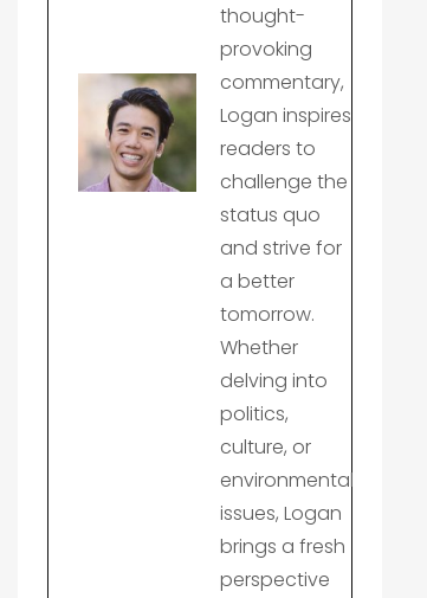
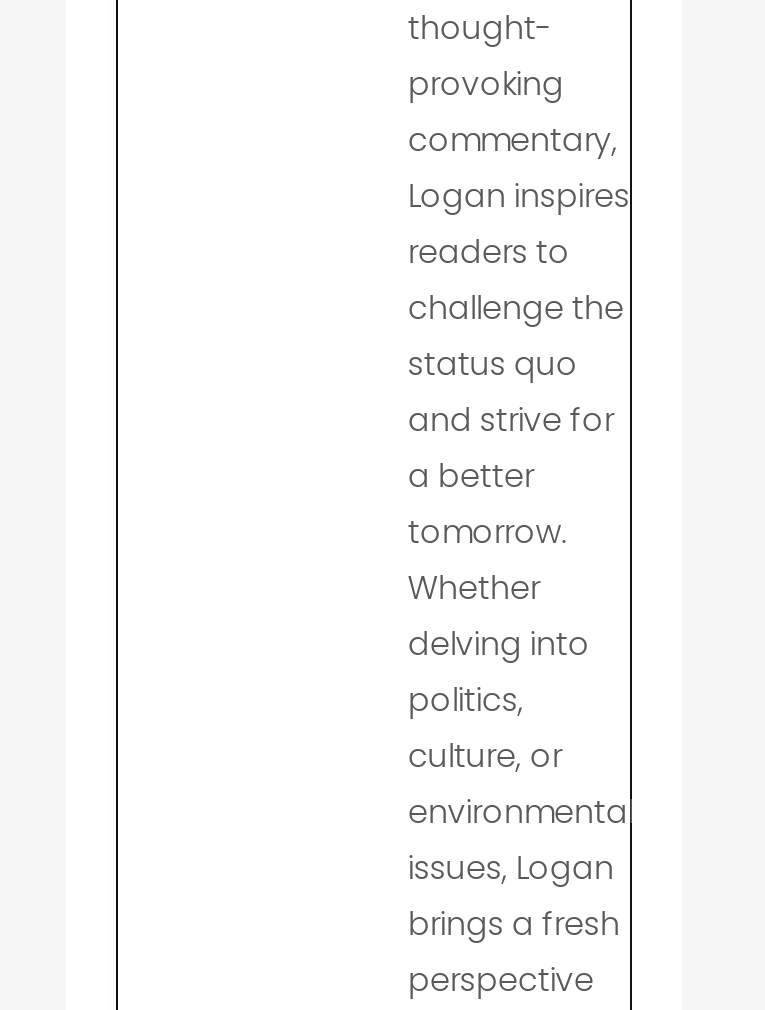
- [image]
